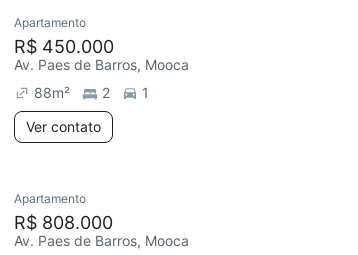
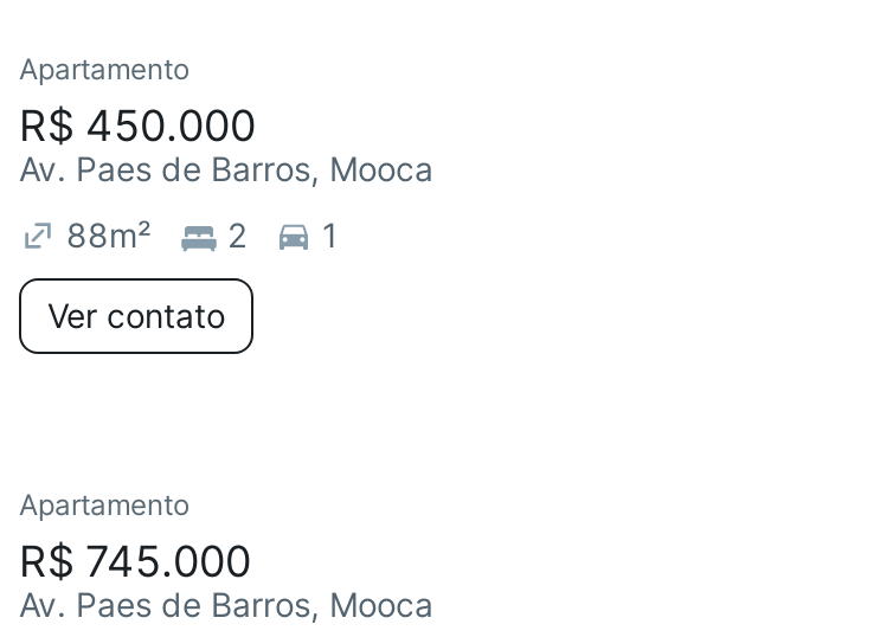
- R$ 808.000
+ R$ 745.000
